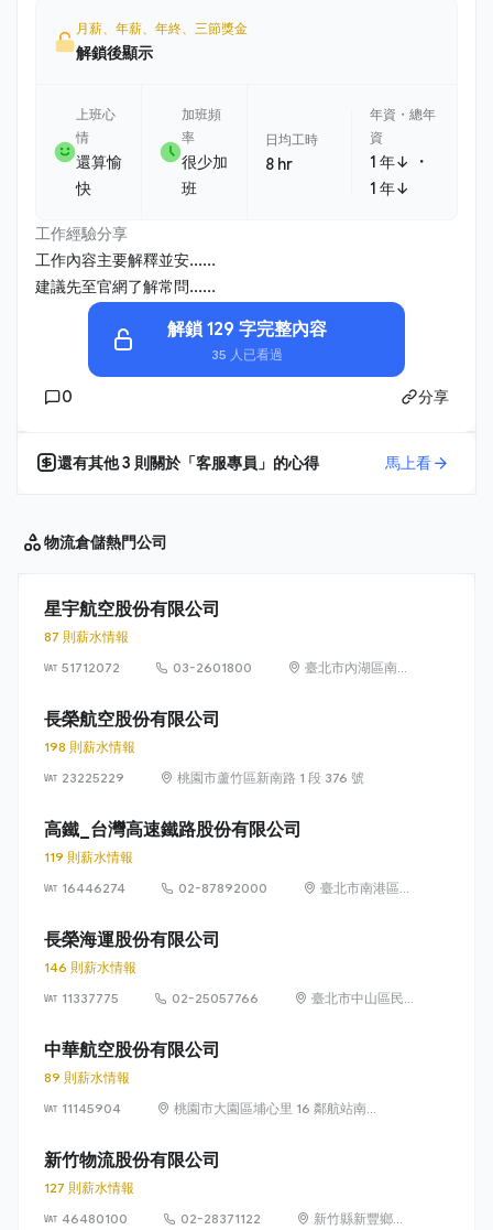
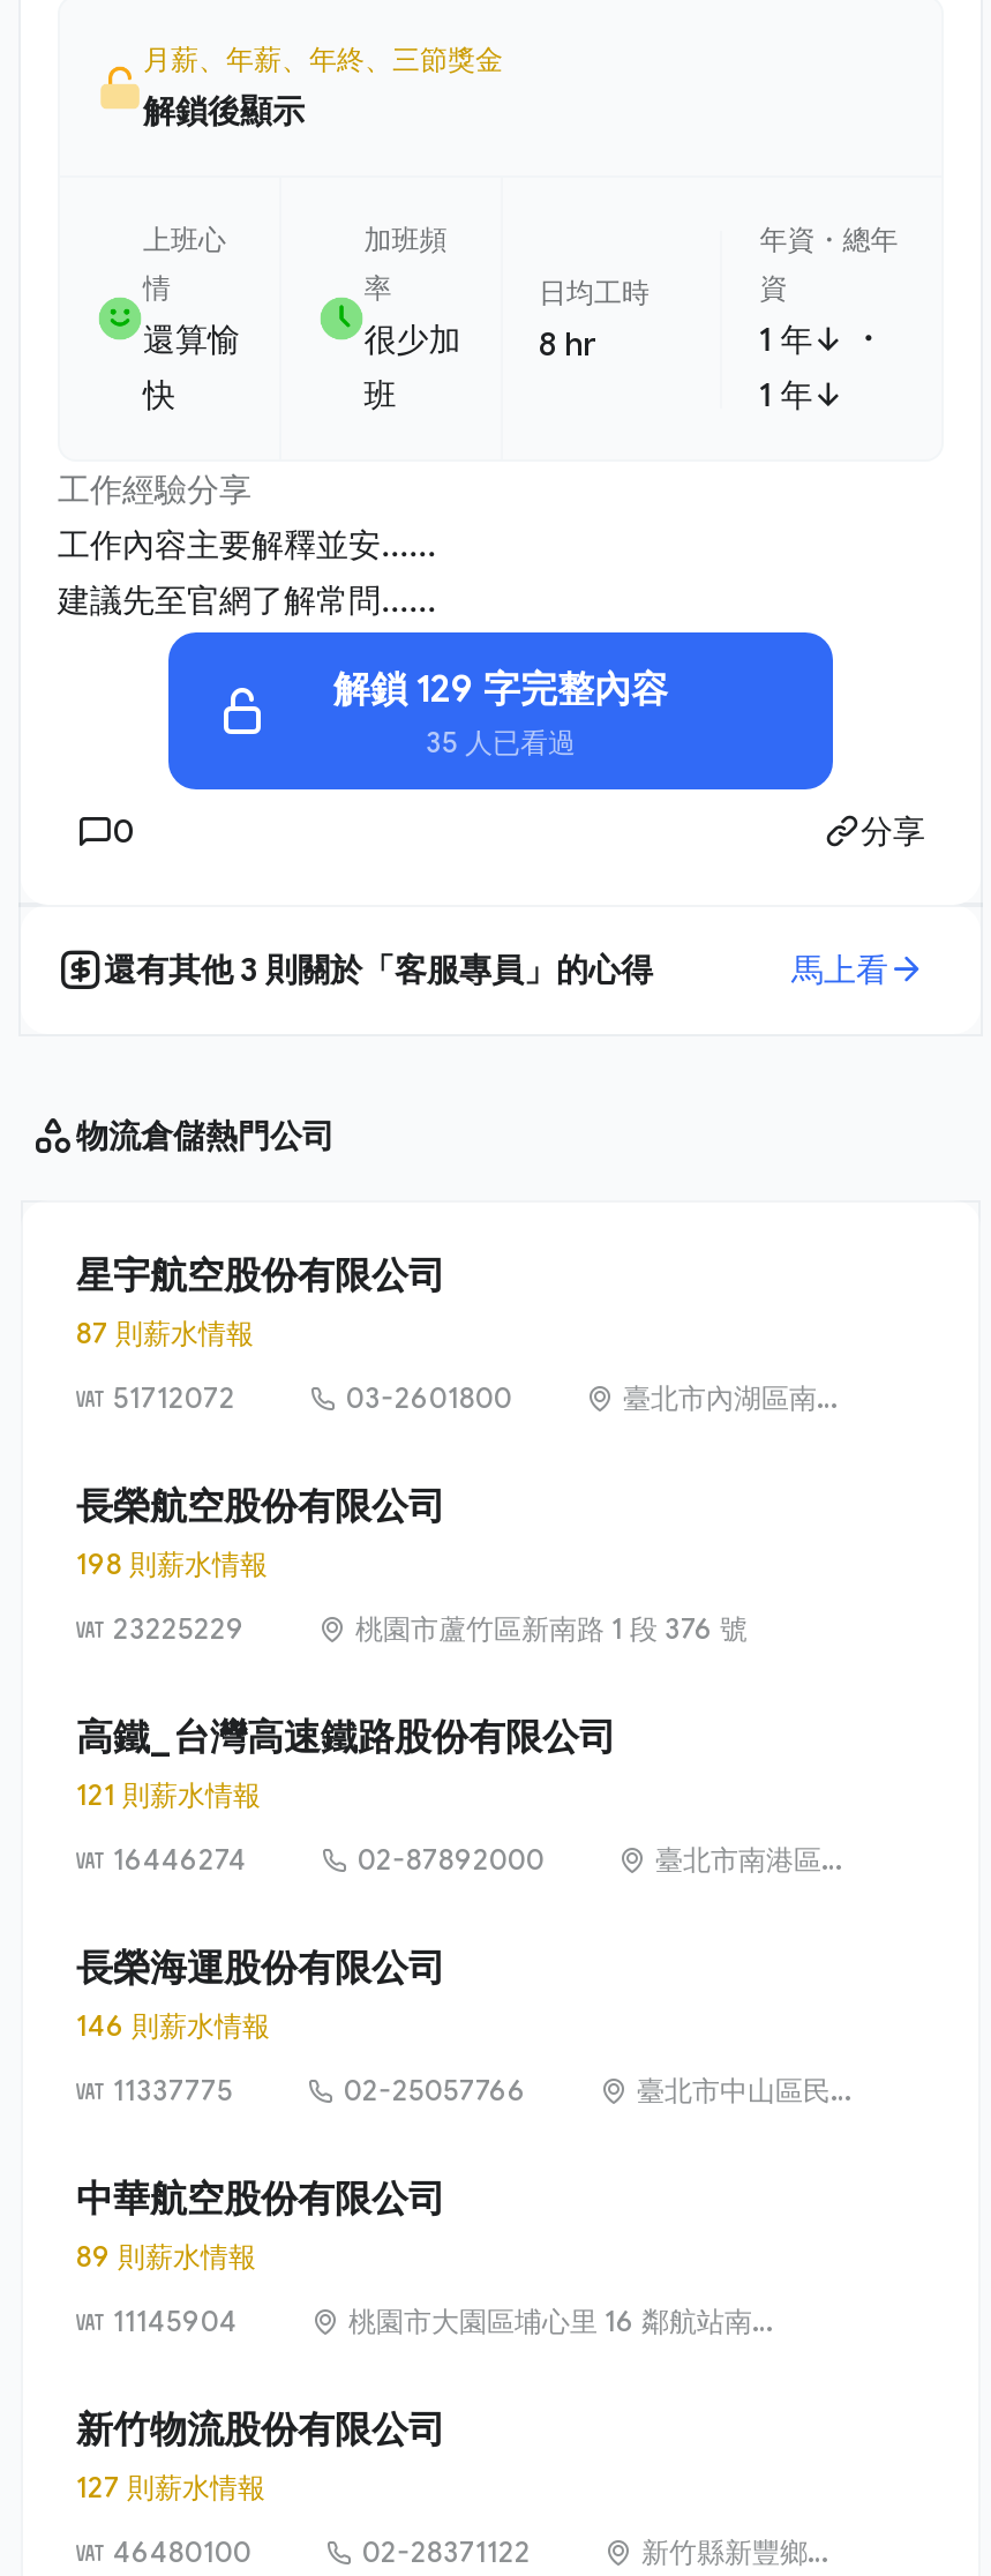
- 119 則薪水情報
+ 121 則薪水情報
